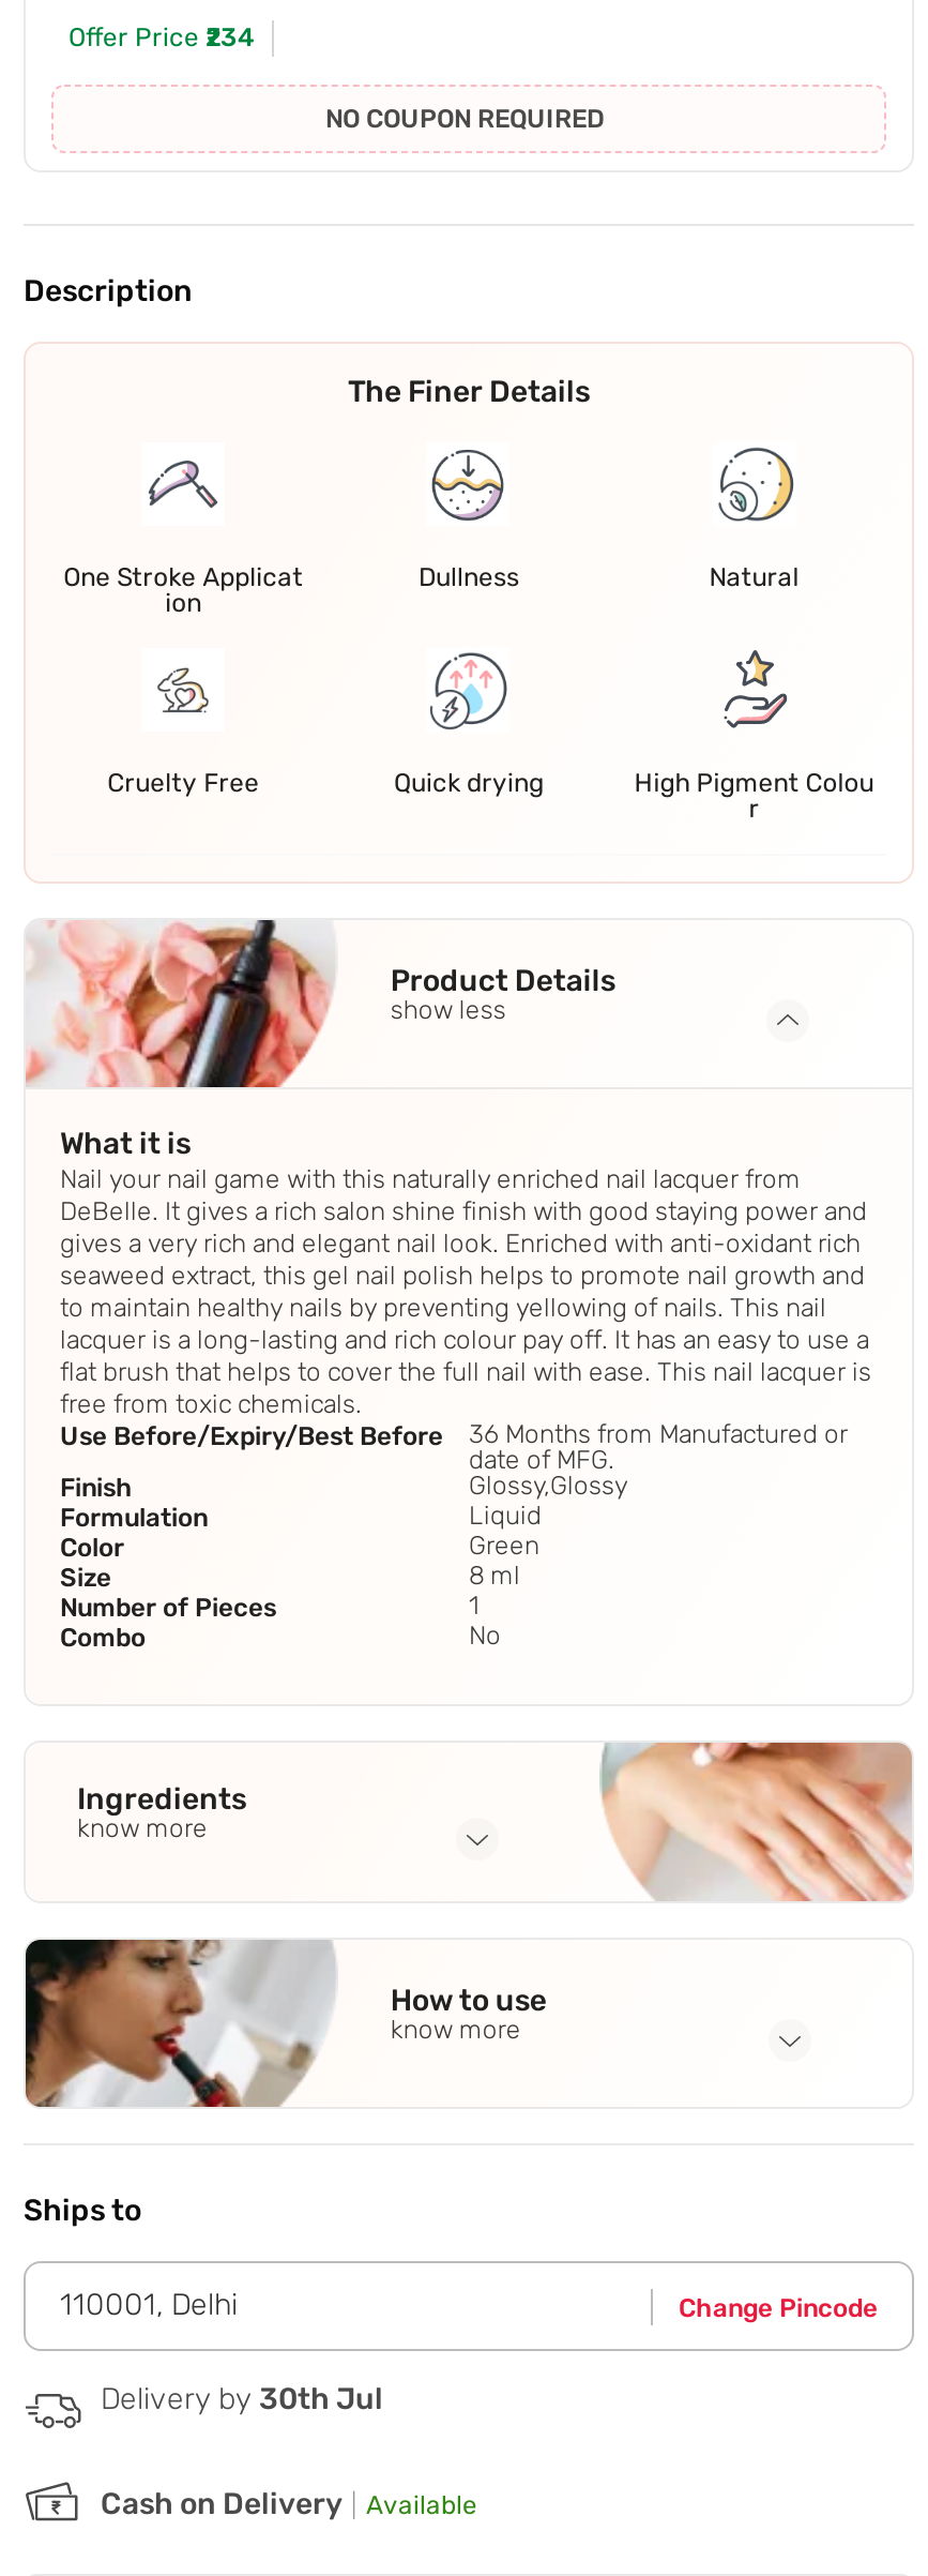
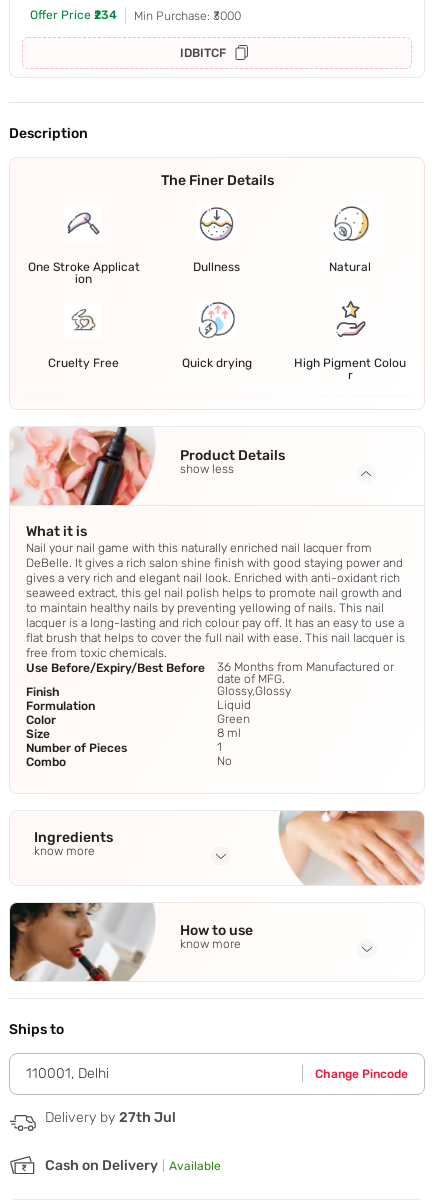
- NO COUPON REQUIRED
+ Min Purchase: ₹3000
+ IDBITCF

- Delivery by 30th Jul
+ Delivery by 27th Jul
